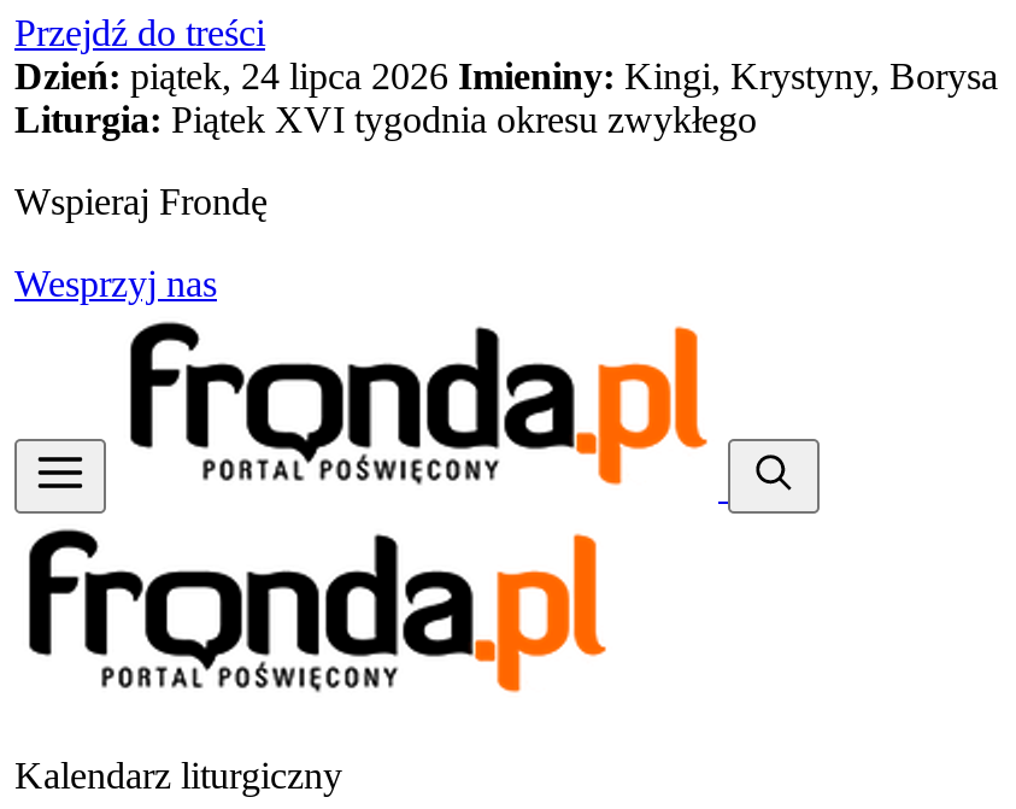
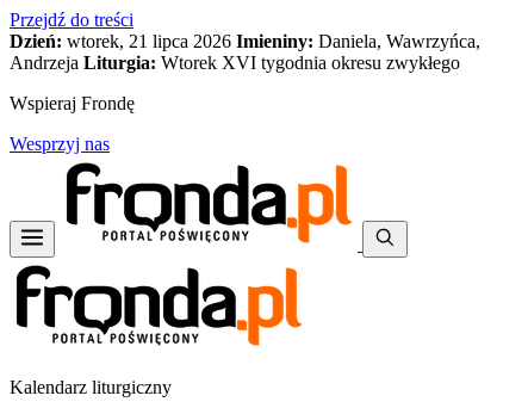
- Dzień: piątek, 24 lipca 2026 Imieniny: Kingi, Krystyny, Borysa
- Liturgia: Piątek XVI tygodnia okresu zwykłego
+ Dzień: wtorek, 21 lipca 2026 Imieniny: Daniela, Wawrzyńca,
+ Andrzeja Liturgia: Wtorek XVI tygodnia okresu zwykłego
